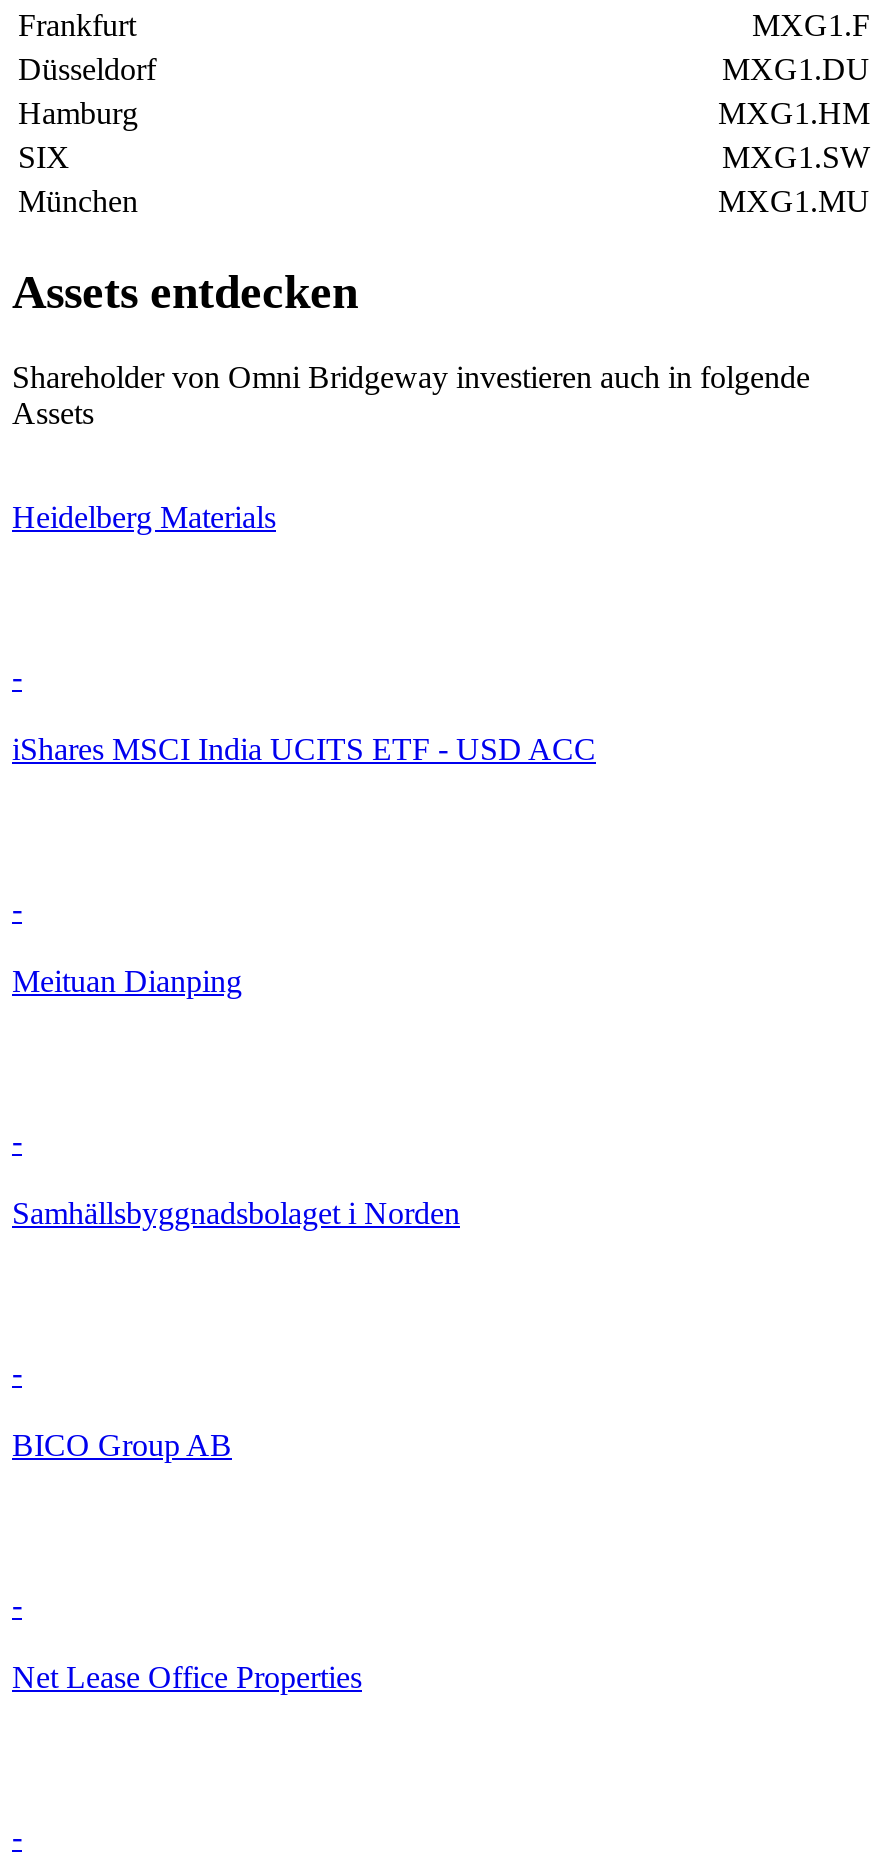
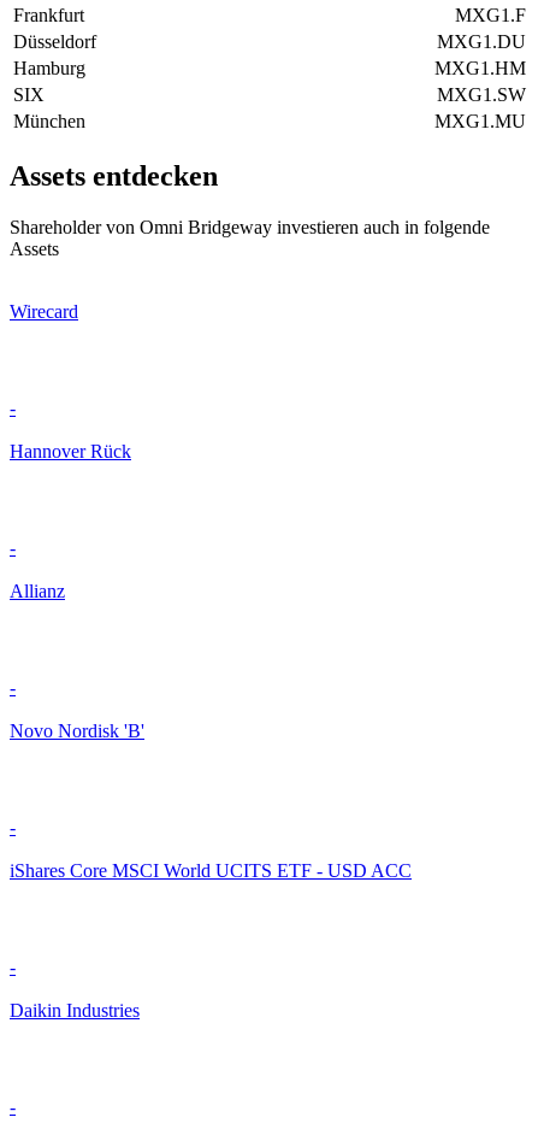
- Heidelberg Materials
+ Wirecard

- iShares MSCI India UCITS ETF - USD ACC
+ Hannover Rück

- Meituan Dianping
+ Allianz

- Samhällsbyggnadsbolaget i Norden
+ Novo Nordisk 'B'

- BICO Group AB
+ iShares Core MSCI World UCITS ETF - USD ACC

- Net Lease Office Properties
+ Daikin Industries
